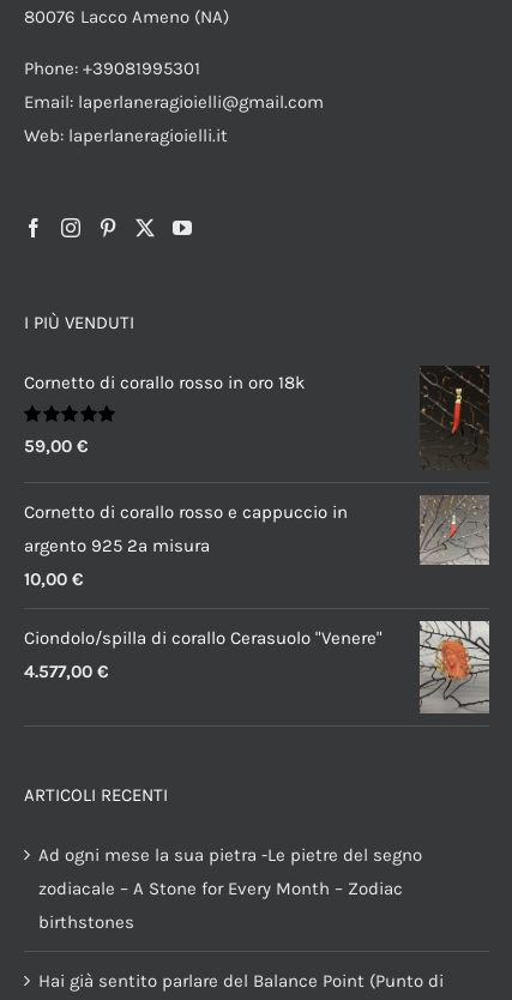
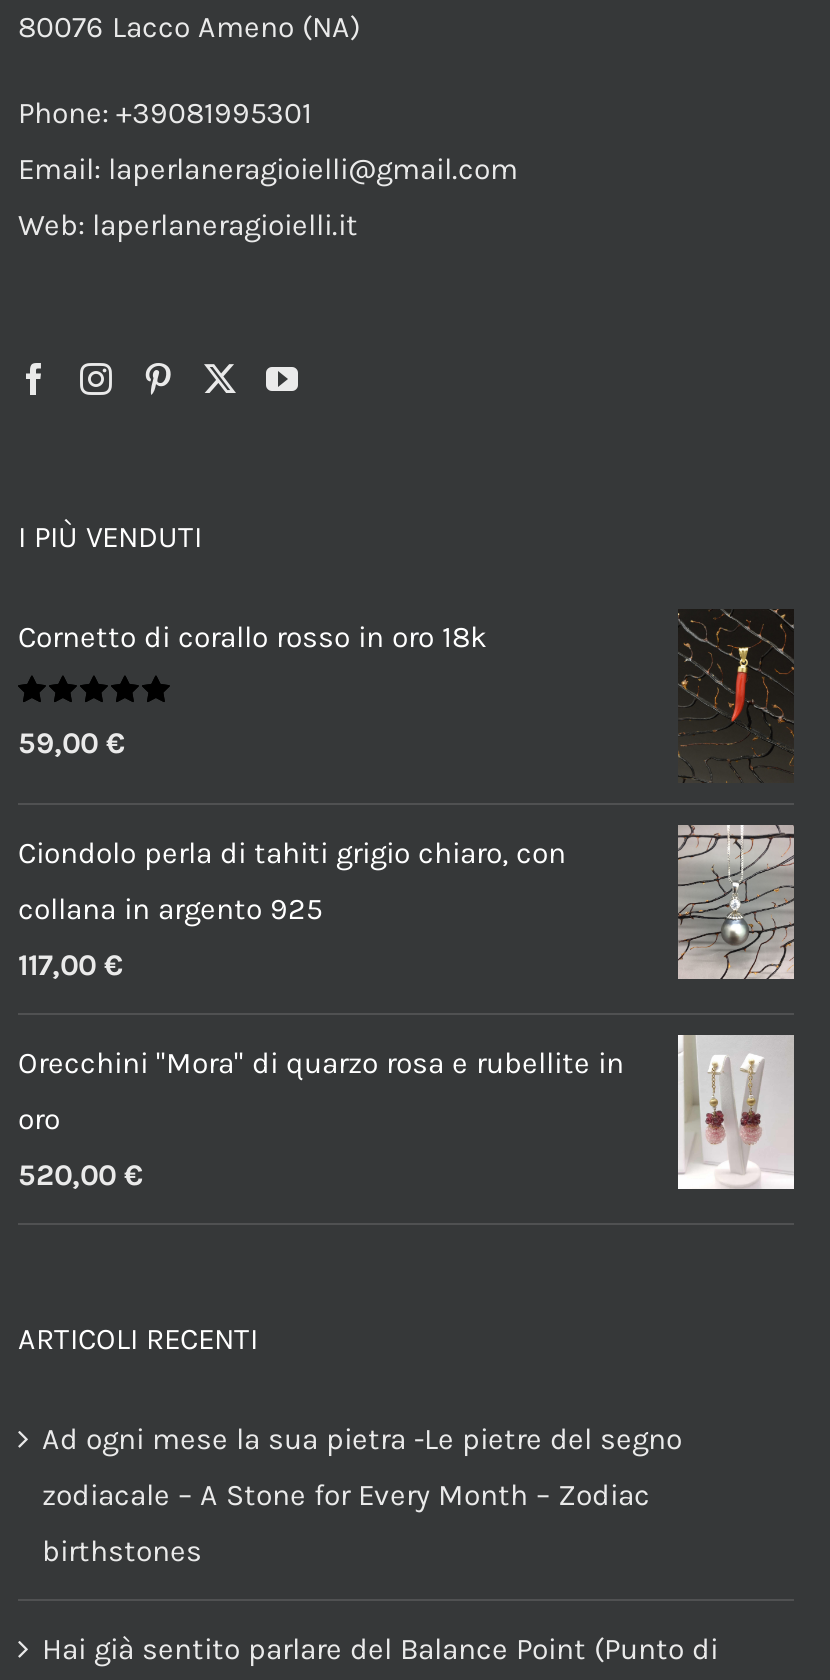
- [image]
- Cornetto di corallo rosso e cappuccio in
- argento 925 2a misura
- 10,00 €
- Ciondolo/spilla di corallo Cerasuolo "Venere"
- 4.577,00 €
+ [image]
+ Ciondolo perla di tahiti grigio chiaro, con
+ collana in argento 925
+ 117,00 €
+ Orecchini "Mora" di quarzo rosa e rubellite in
+ oro
+ 520,00 €

- [image]
+ [image]
